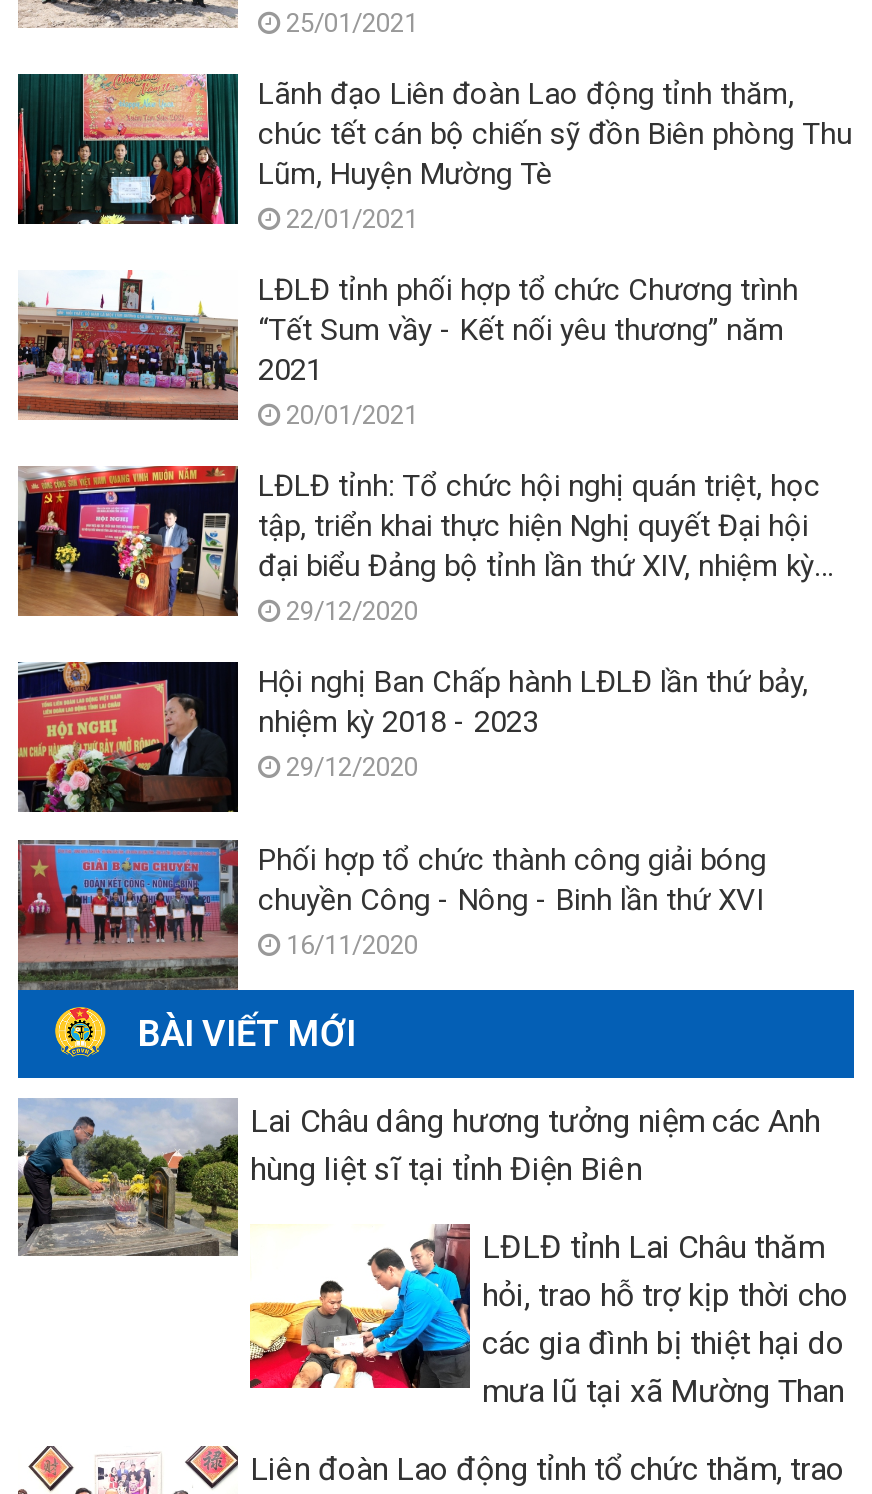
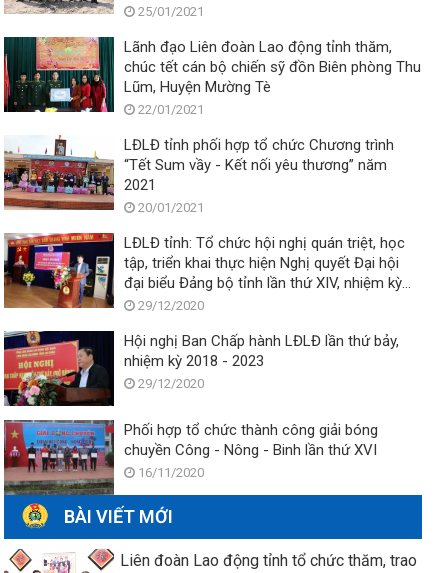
- [image]
- Lai Châu dâng hương tưởng niệm các Anh
- hùng liệt sĩ tại tỉnh Điện Biên
- LĐLĐ tỉnh Lai Châu thăm
- hỏi, trao hỗ trợ kịp thời cho
- các gia đình bị thiệt hại do
- mưa lũ tại xã Mường Than
